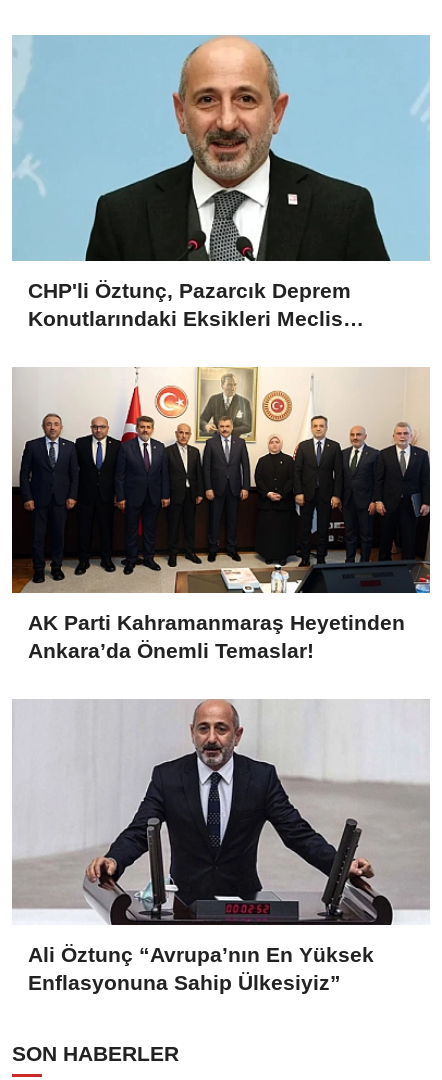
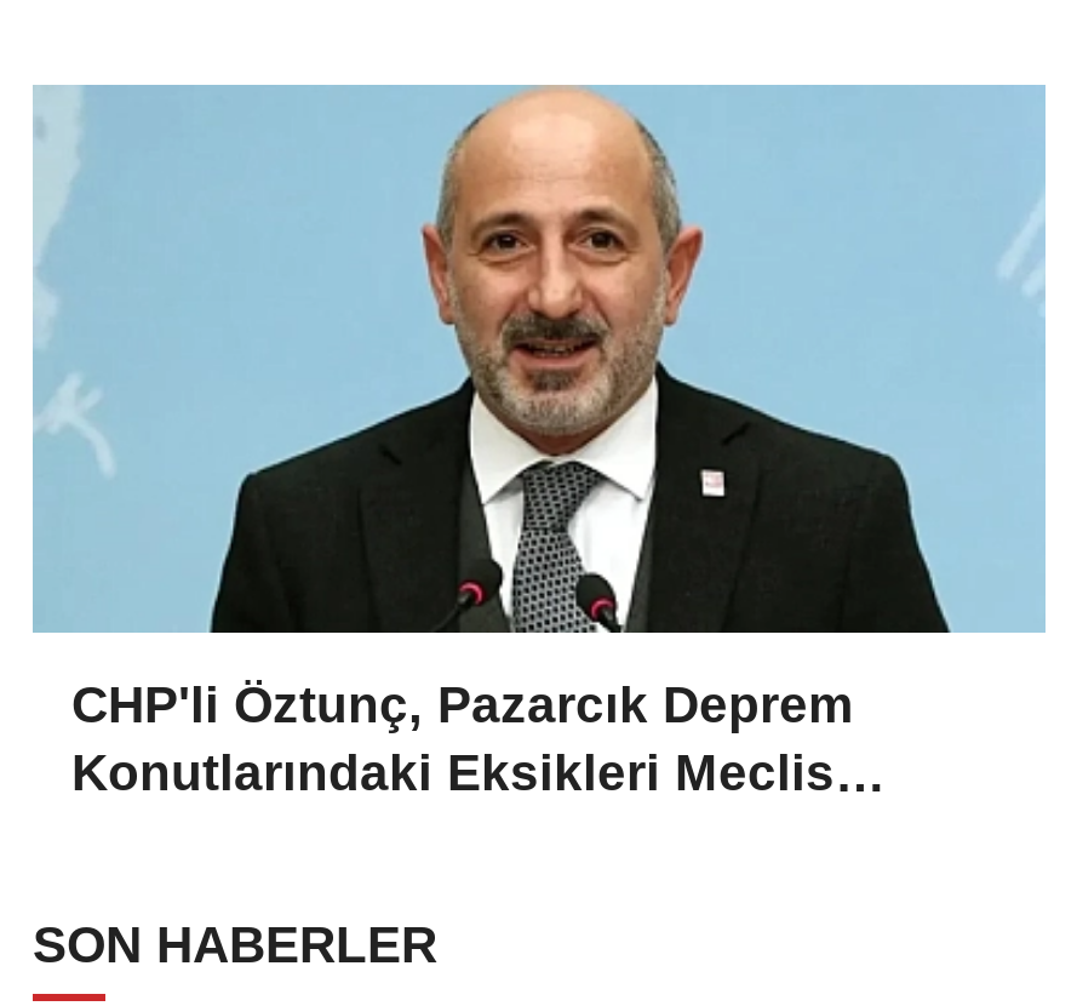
- [image]
- AK Parti Kahramanmaraş Heyetinden
- Ankara’da Önemli Temaslar!

- [image]
- Ali Öztunç “Avrupa’nın En Yüksek
- Enflasyonuna Sahip Ülkesiyiz”
